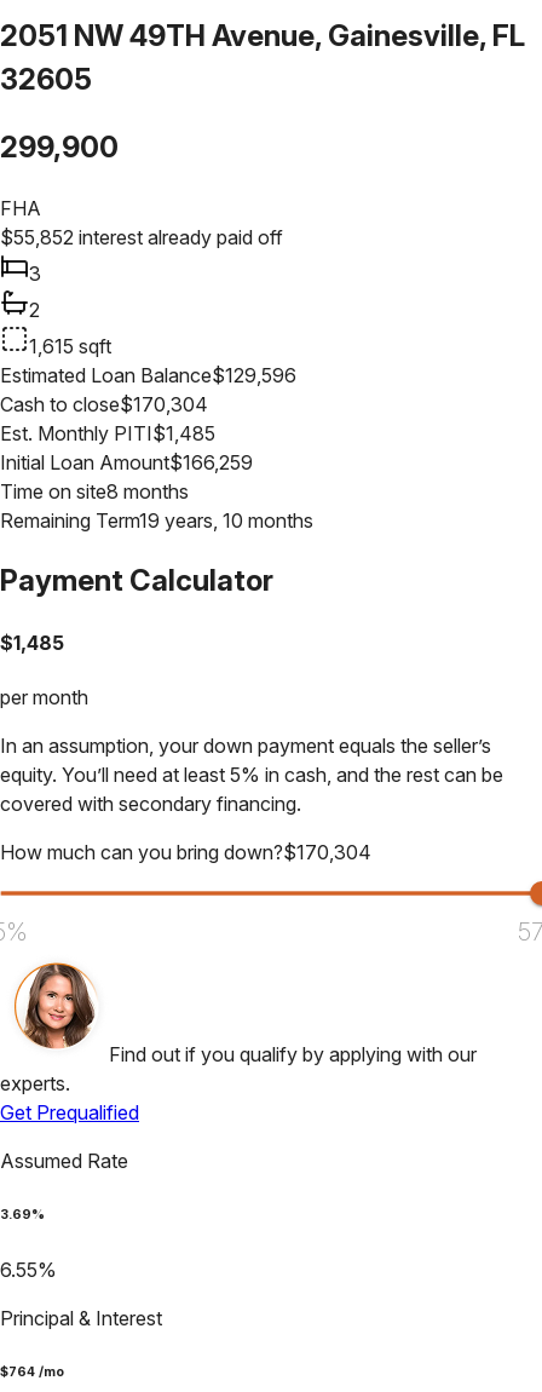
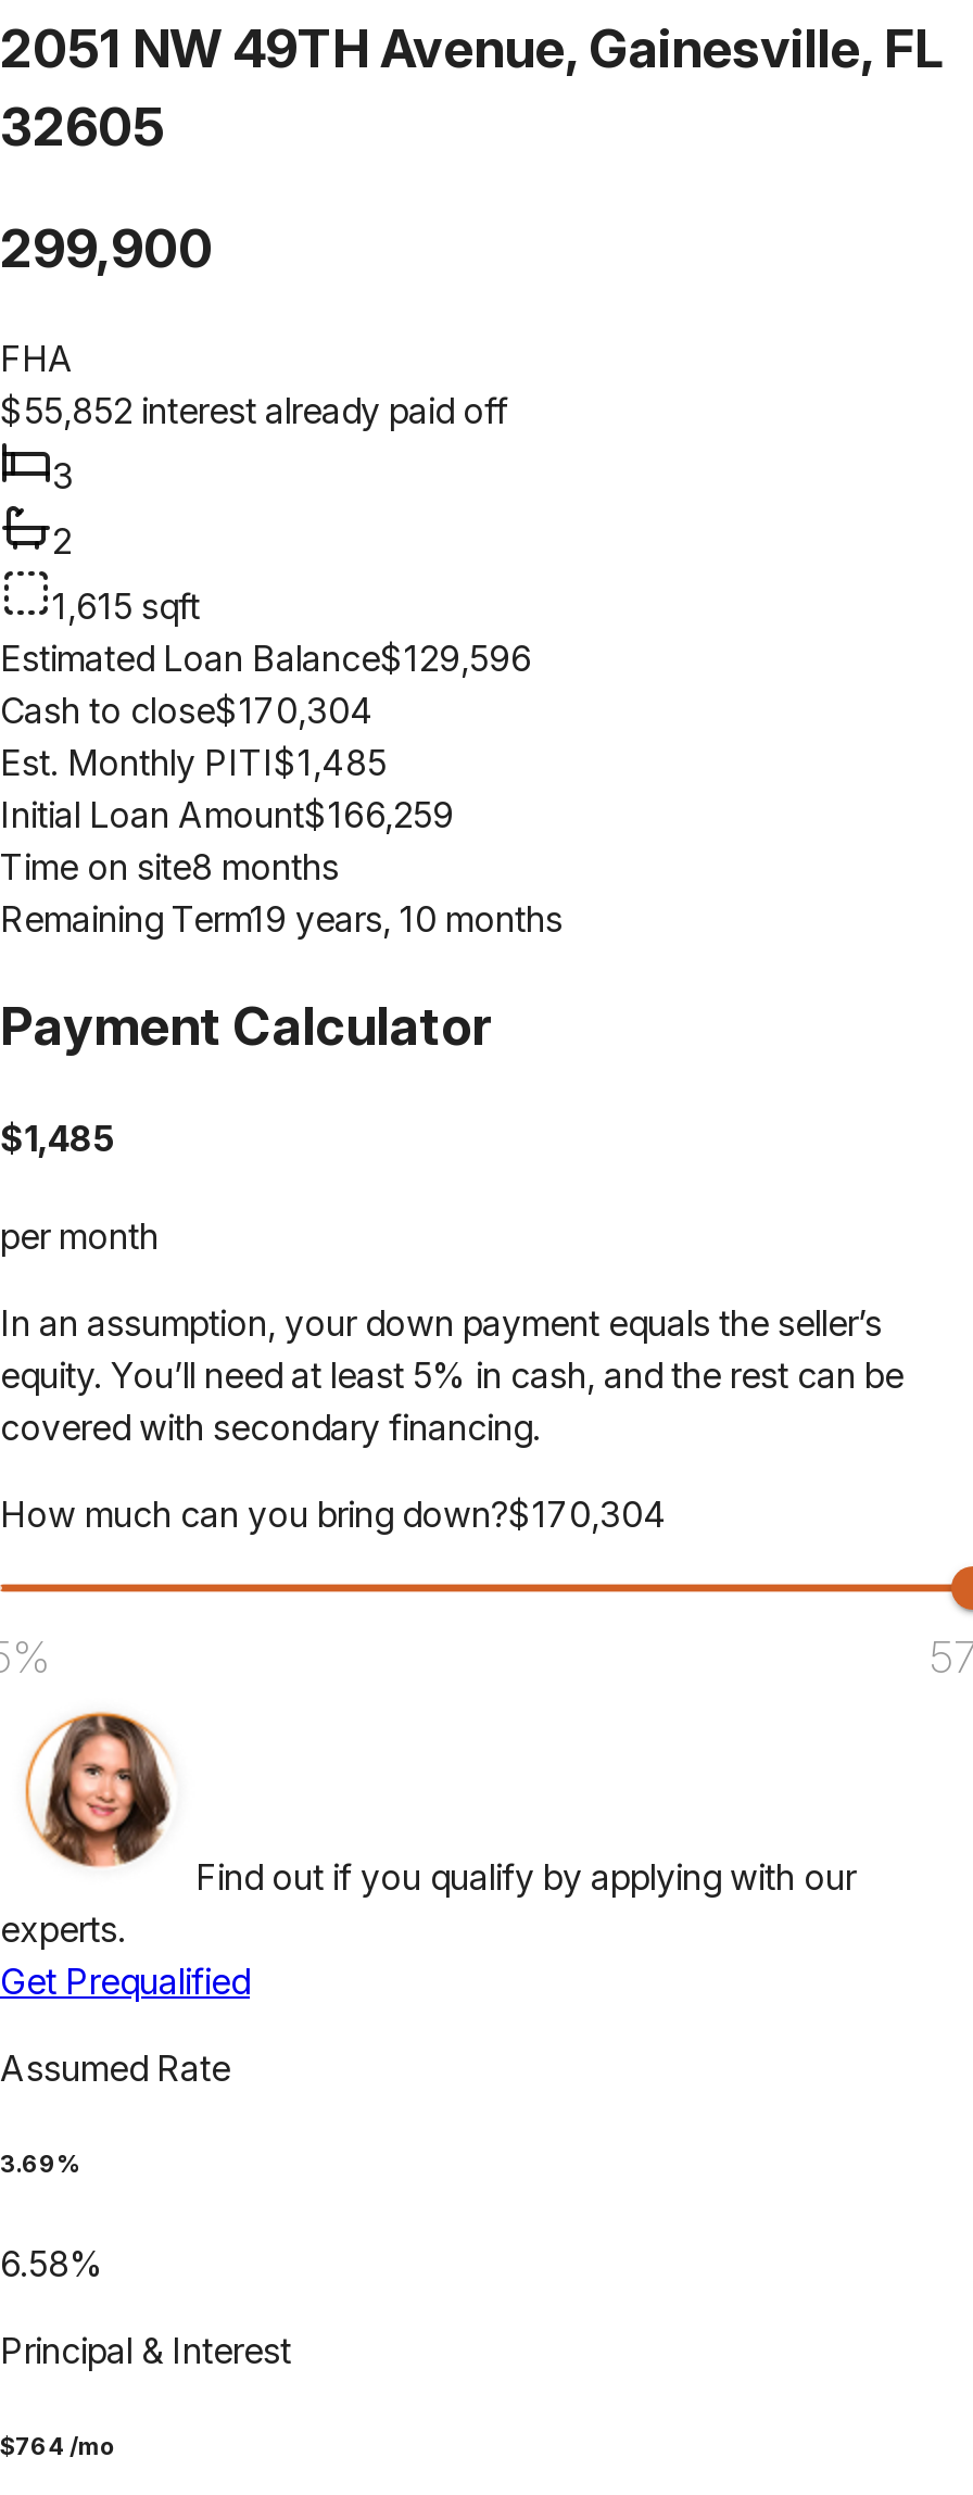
- 6.55%
+ 6.58%
